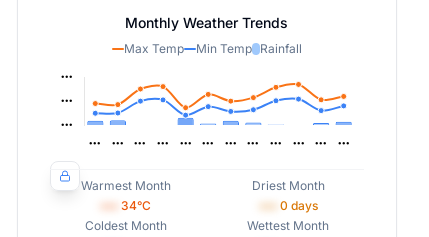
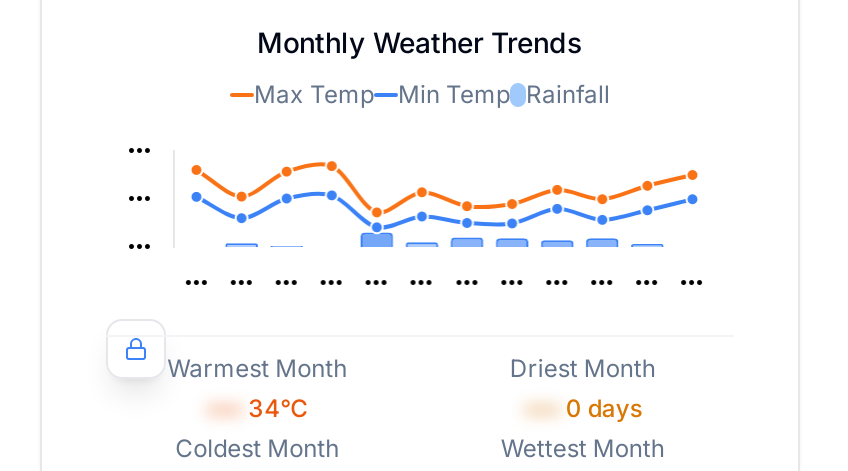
- [image]
+ [image]

- [image]
+ [image]
